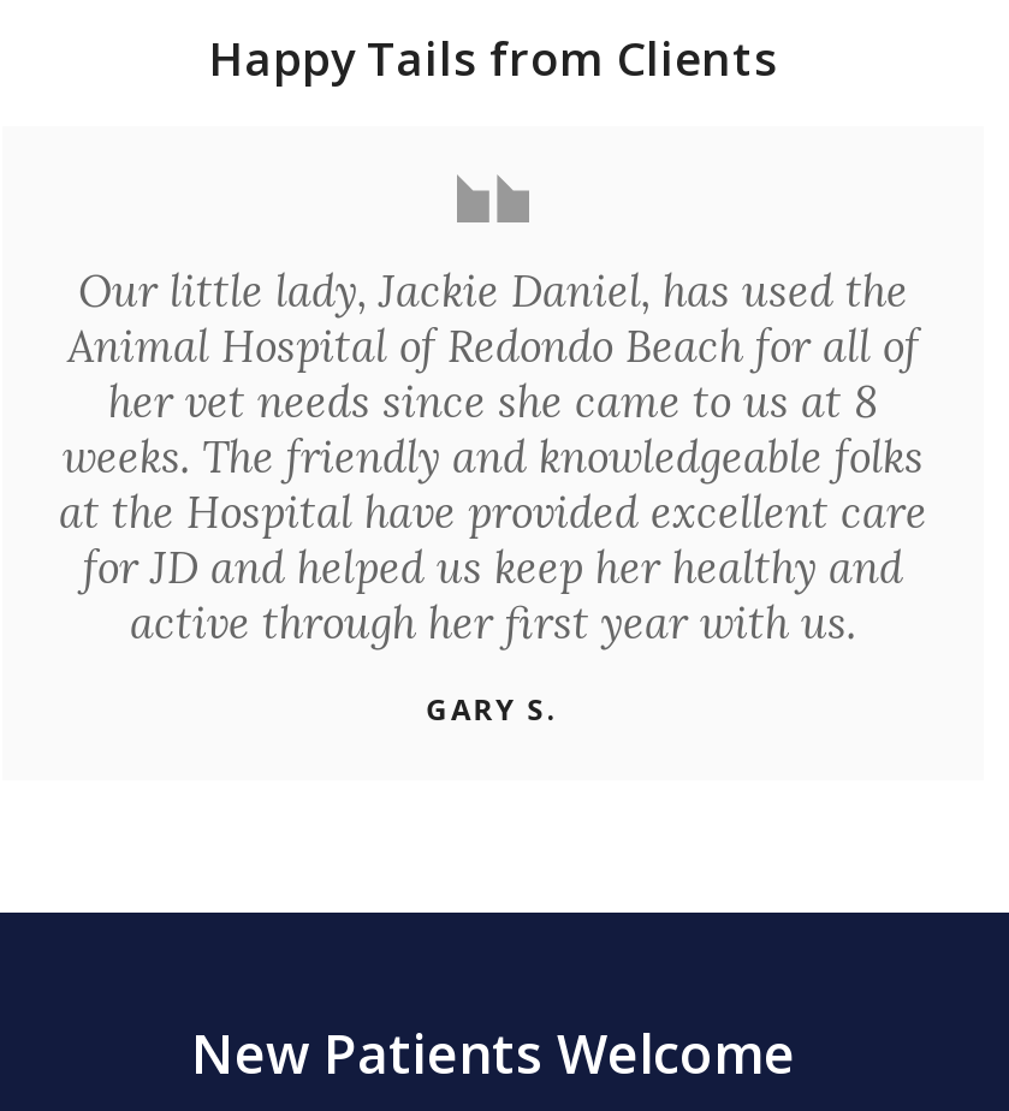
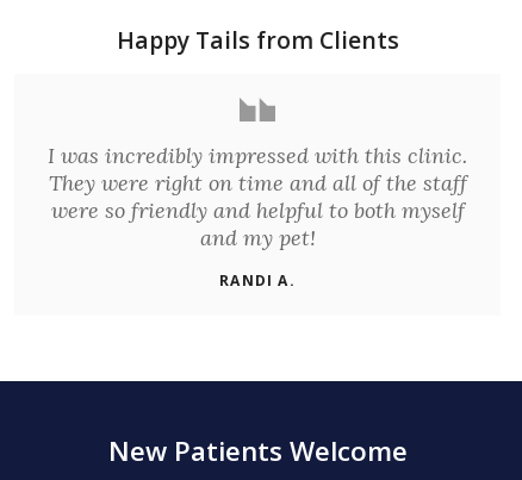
- Our little lady, Jackie Daniel, has used the
- Animal Hospital of Redondo Beach for all of
- her vet needs since she came to us at 8
- weeks. The friendly and knowledgeable folks
- at the Hospital have provided excellent care
- for JD and helped us keep her healthy and
- active through her first year with us.
+ I was incredibly impressed with this clinic.
+ They were right on time and all of the staff
+ were so friendly and helpful to both myself
+ and my pet!

- GARY S.
+ RANDI A.
